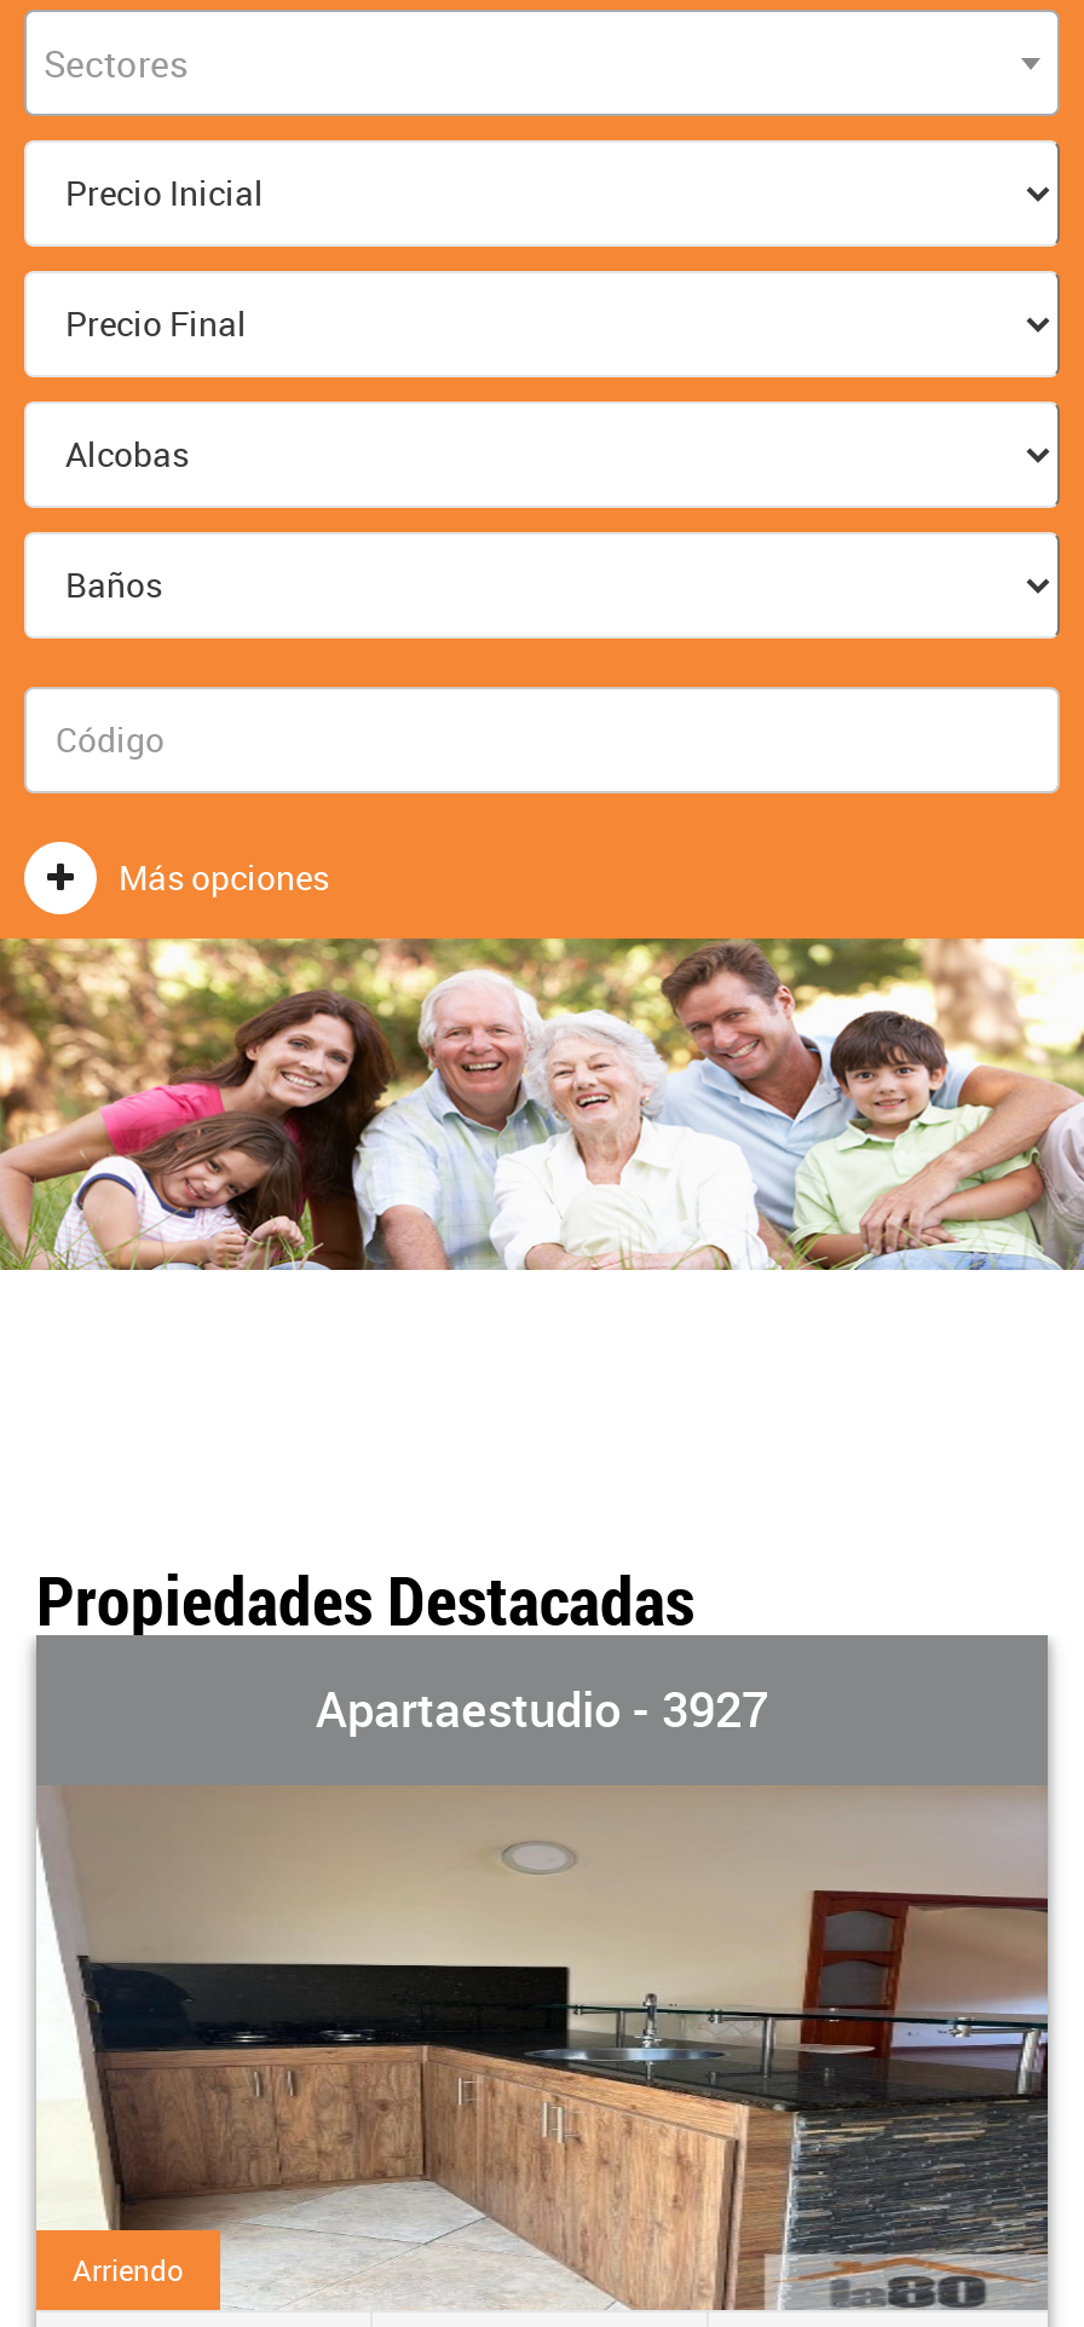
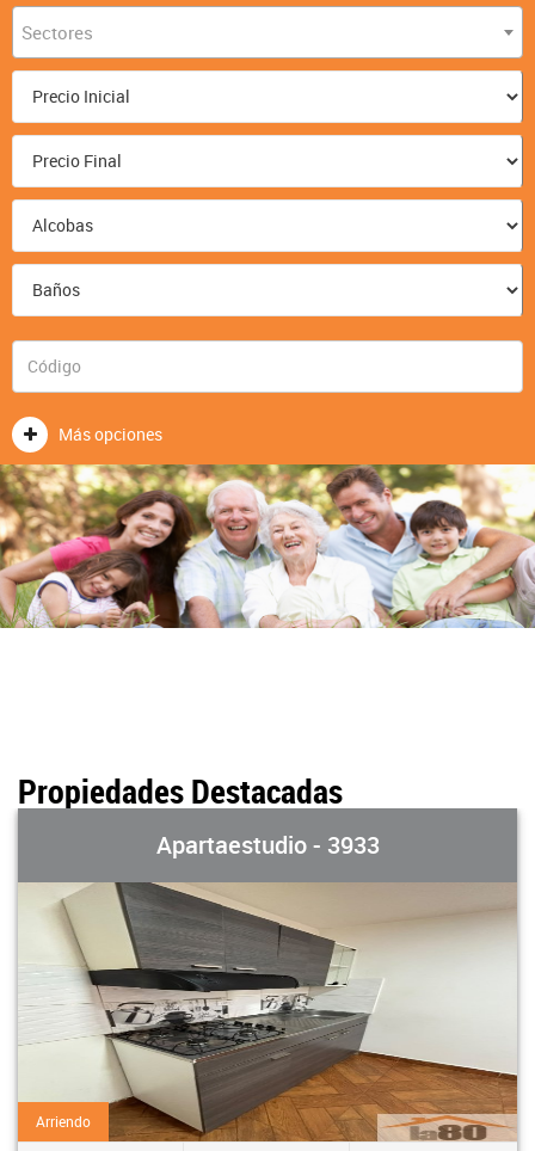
- Apartaestudio - 3927
+ Apartaestudio - 3933

- [image]
+ [image]
